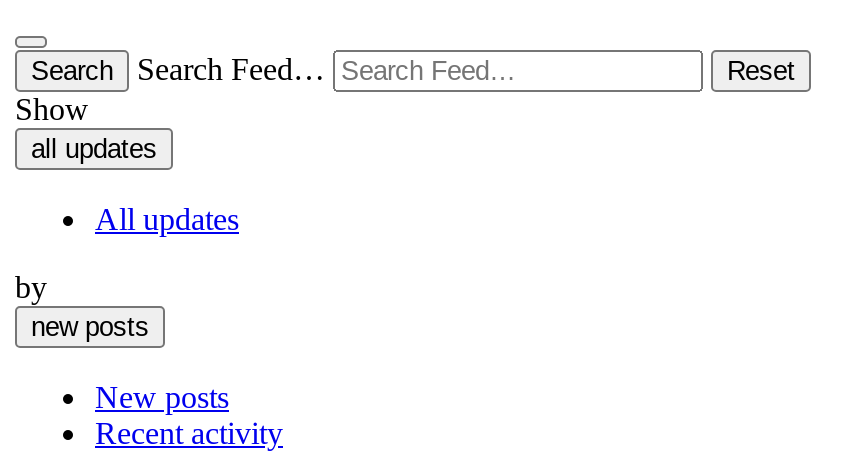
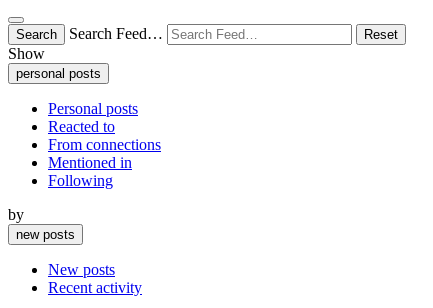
- all updates
+ personal posts

- All updates
+ Personal posts
+ Reacted to
+ From connections
+ Mentioned in
+ Following
